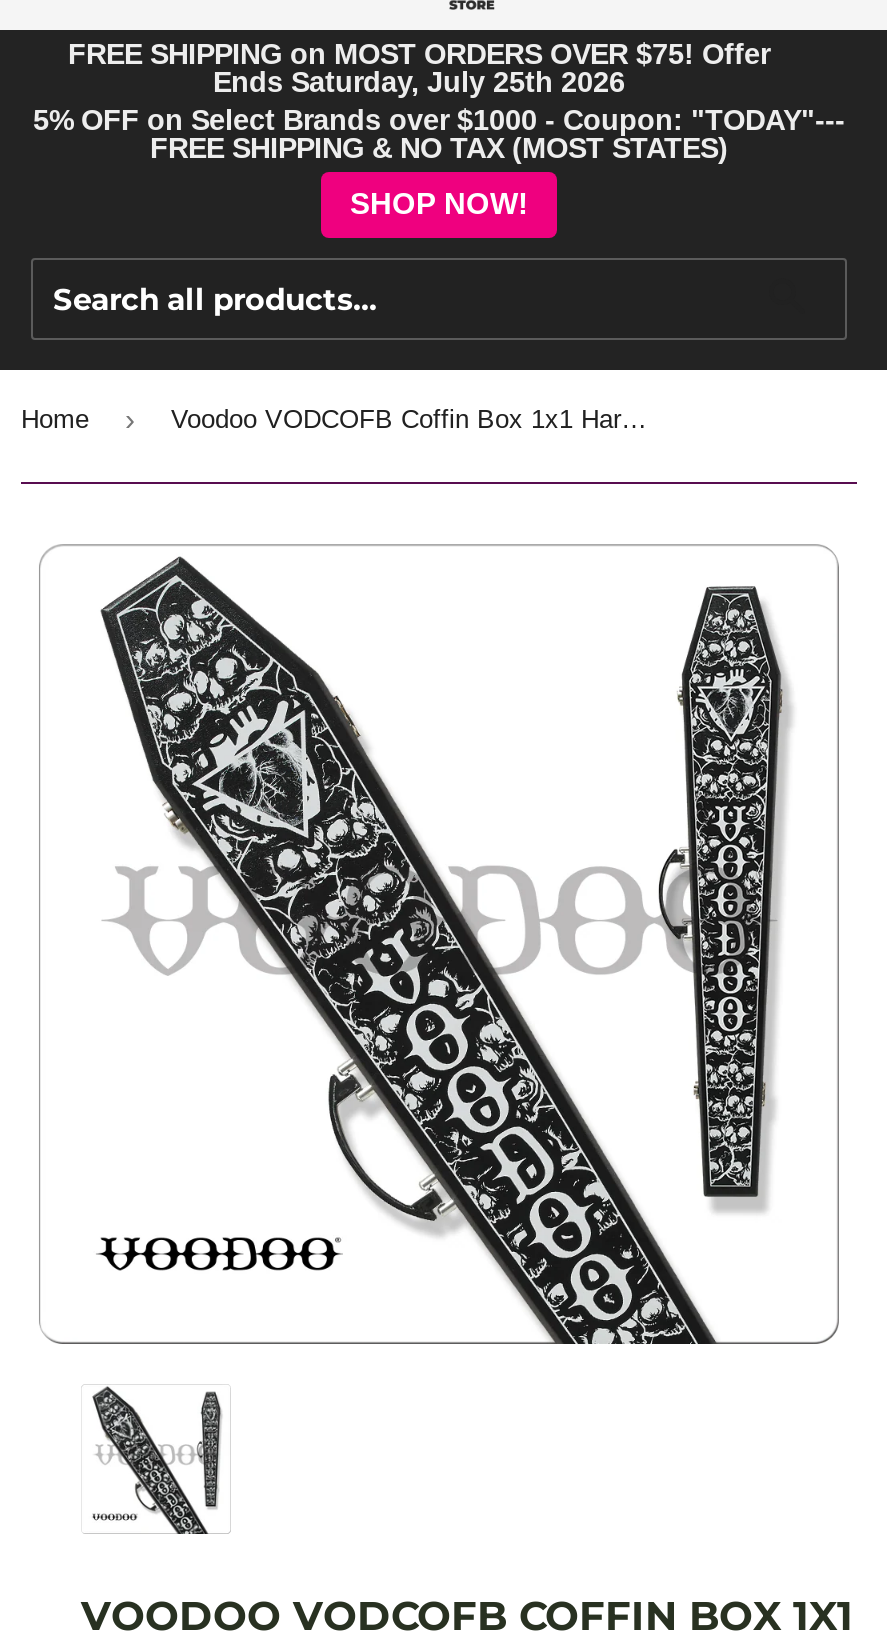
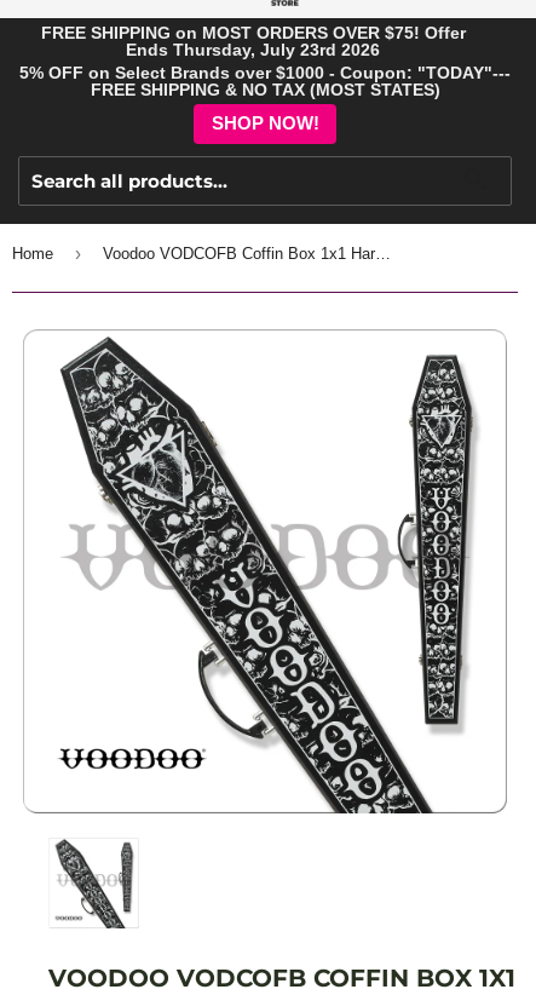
- Ends Saturday, July 25th 2026
+ Ends Thursday, July 23rd 2026
